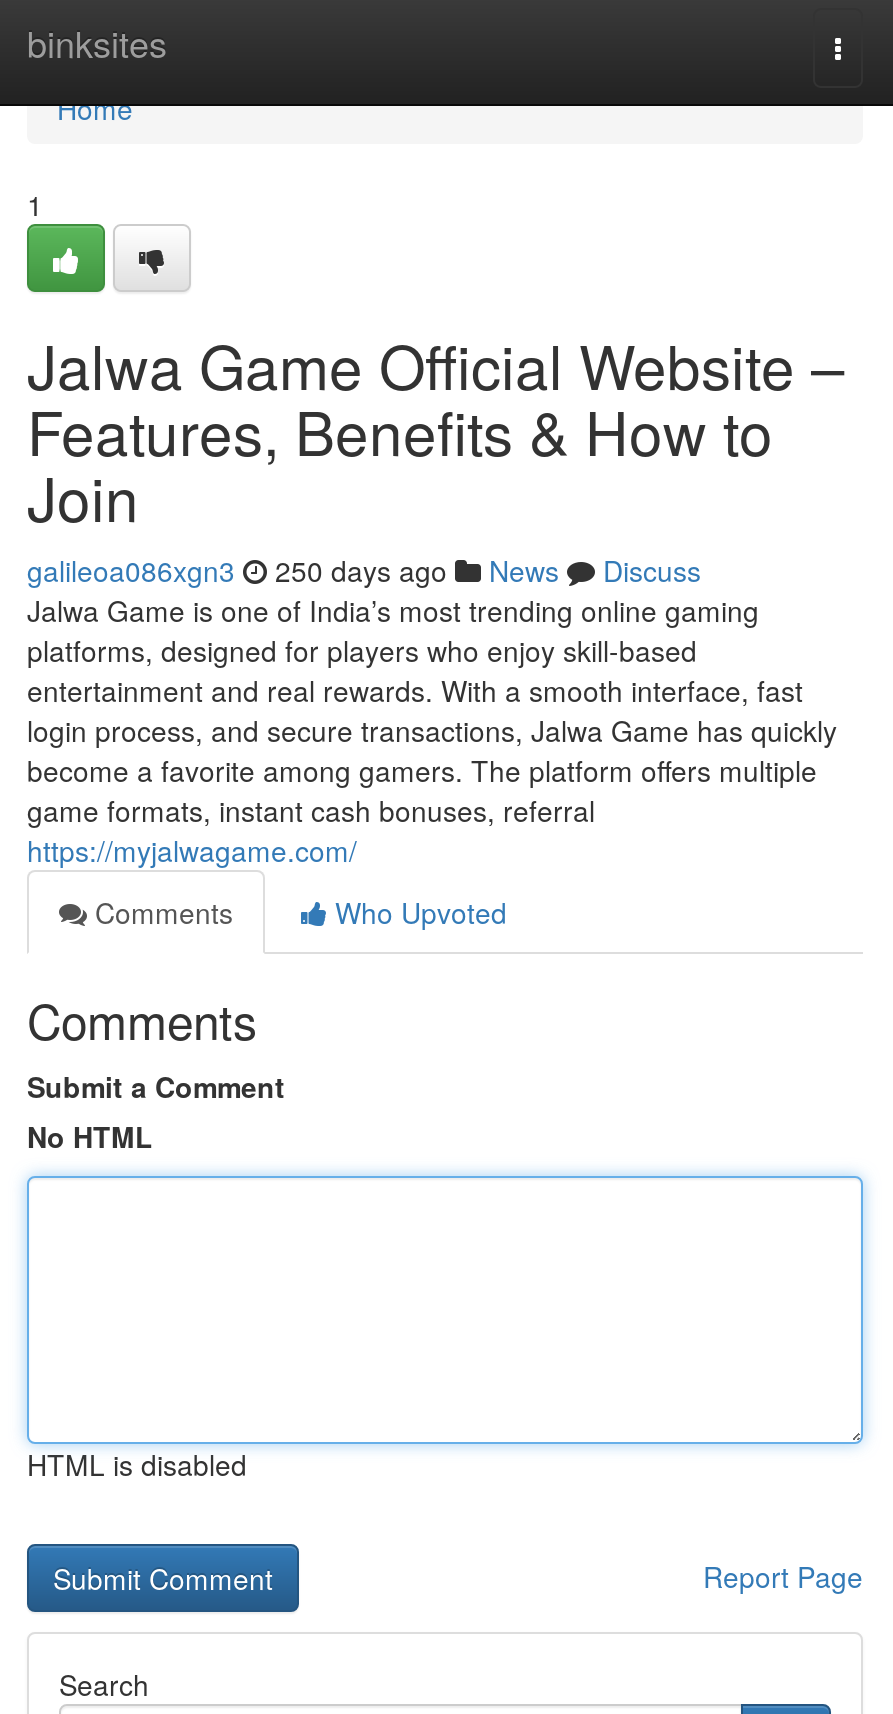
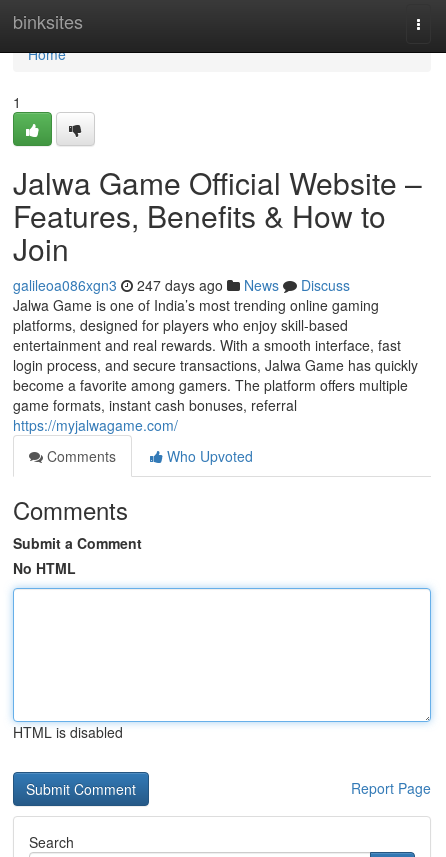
- galileoa086xgn3 250 days ago News Discuss
+ galileoa086xgn3 247 days ago News Discuss
